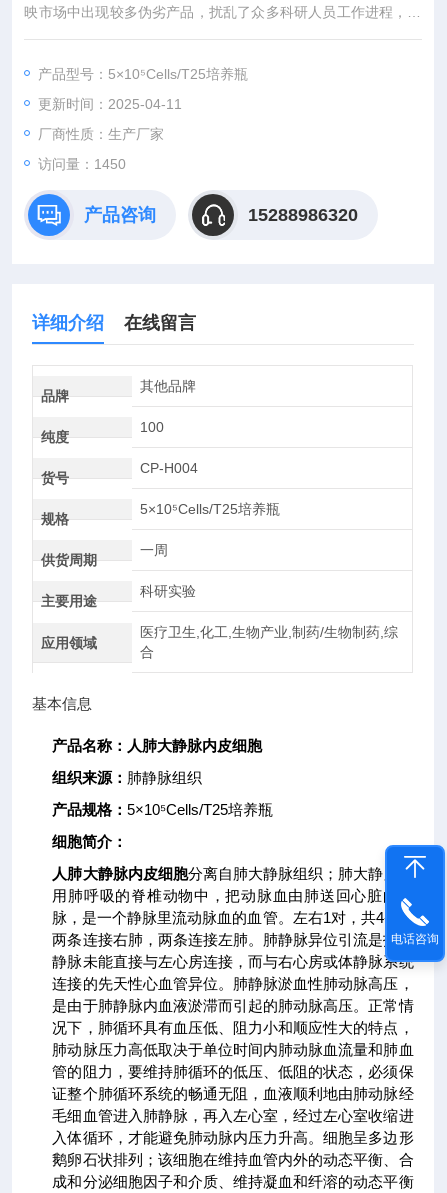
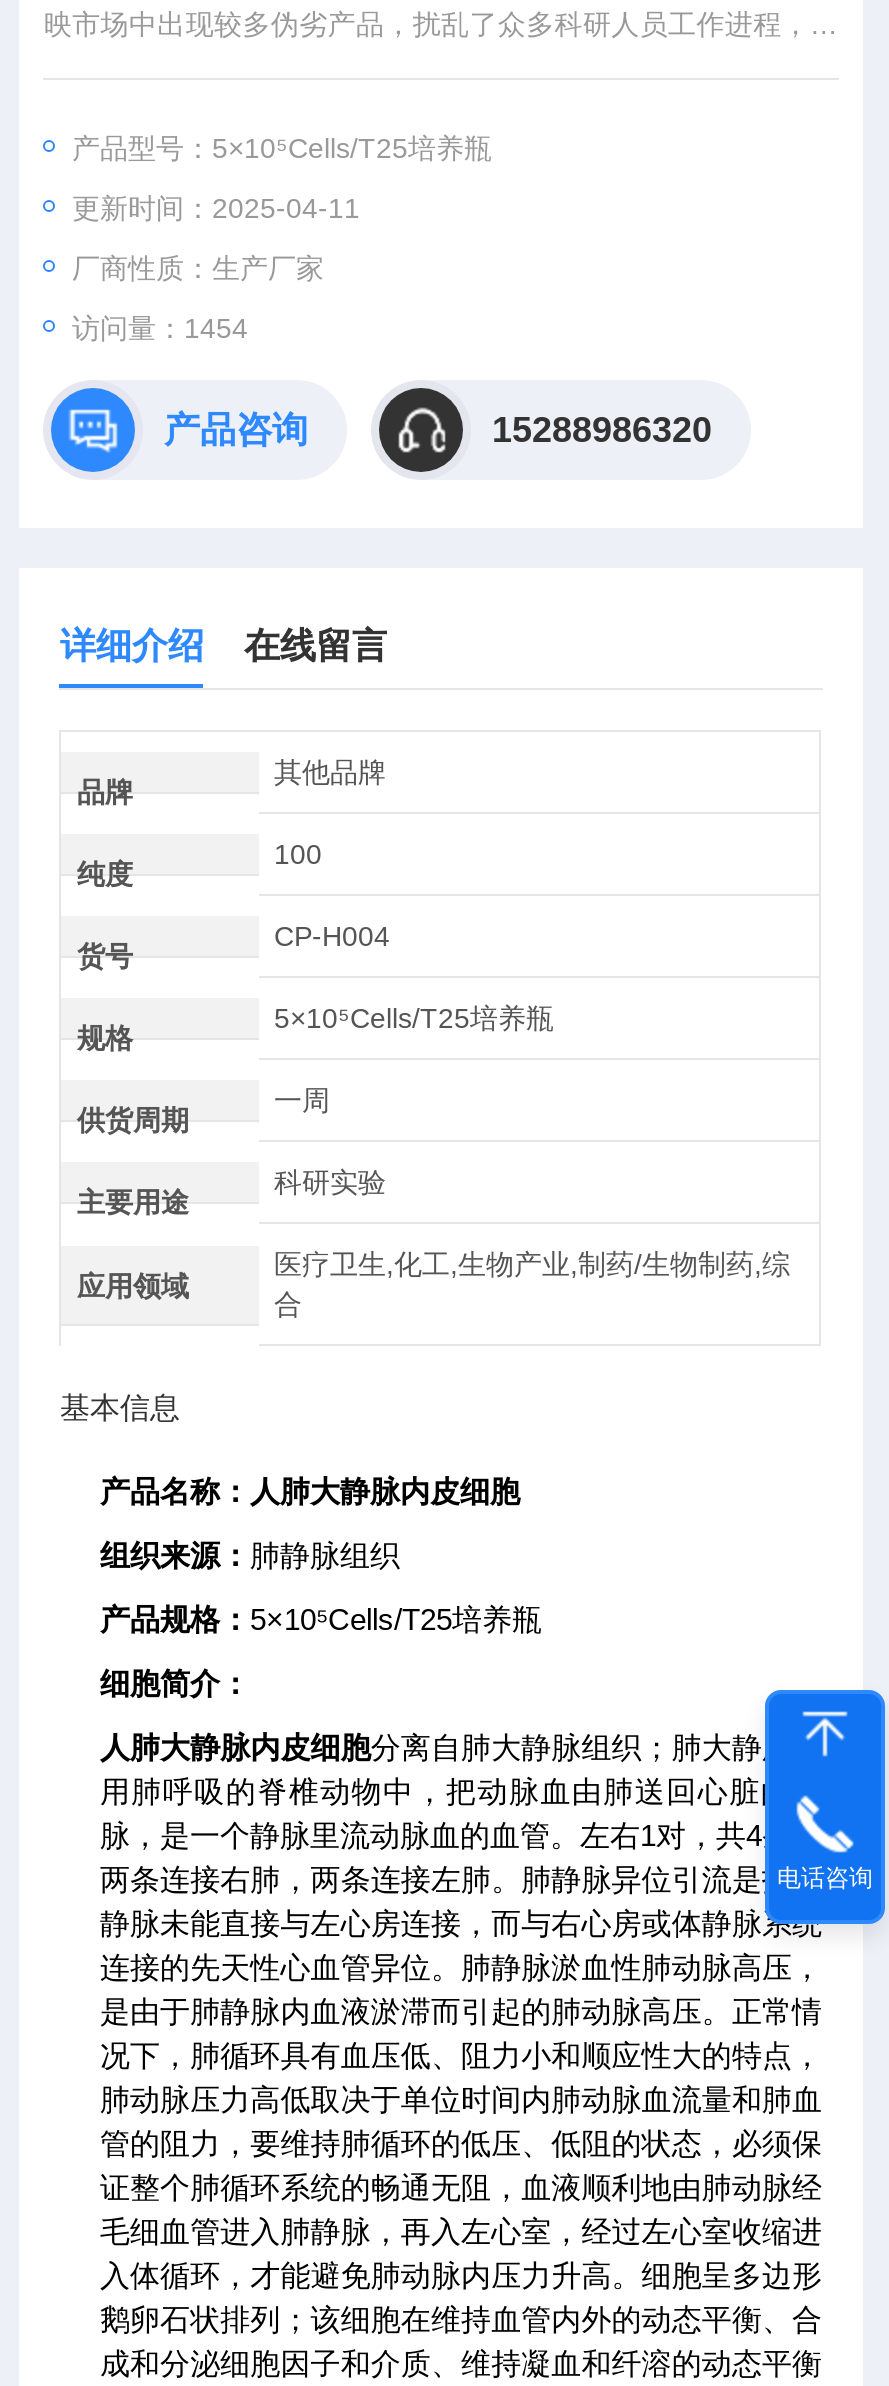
- 访问量：1450
+ 访问量：1454
